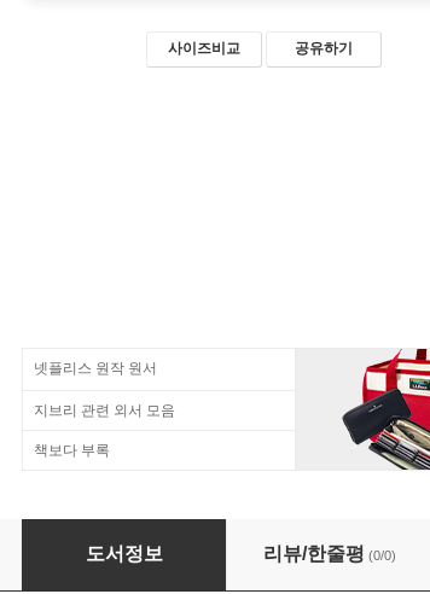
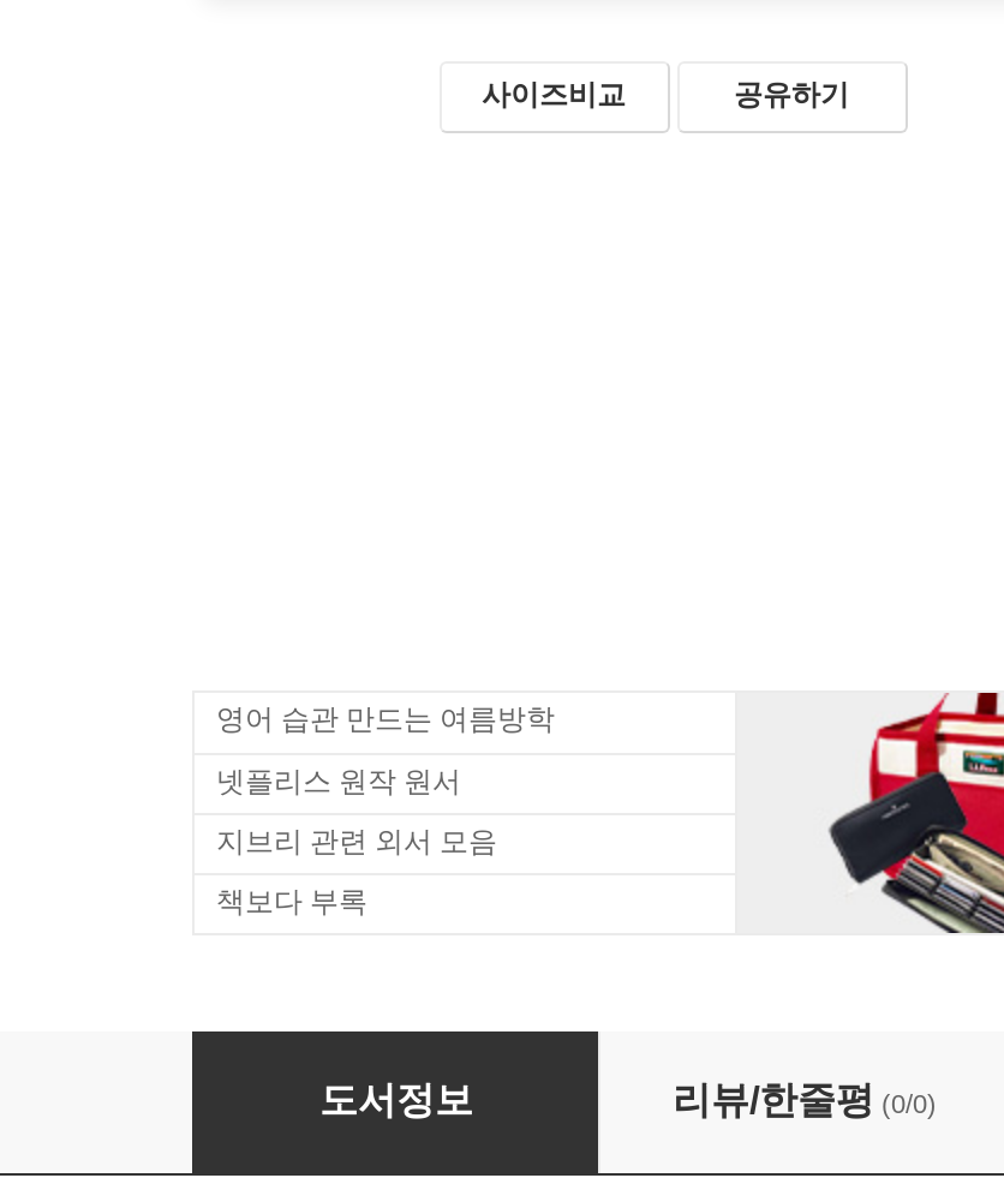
+ 영어 습관 만드는 여름방학

moved down: 넷플리스 원작 원서

- [image]
+ [image]
